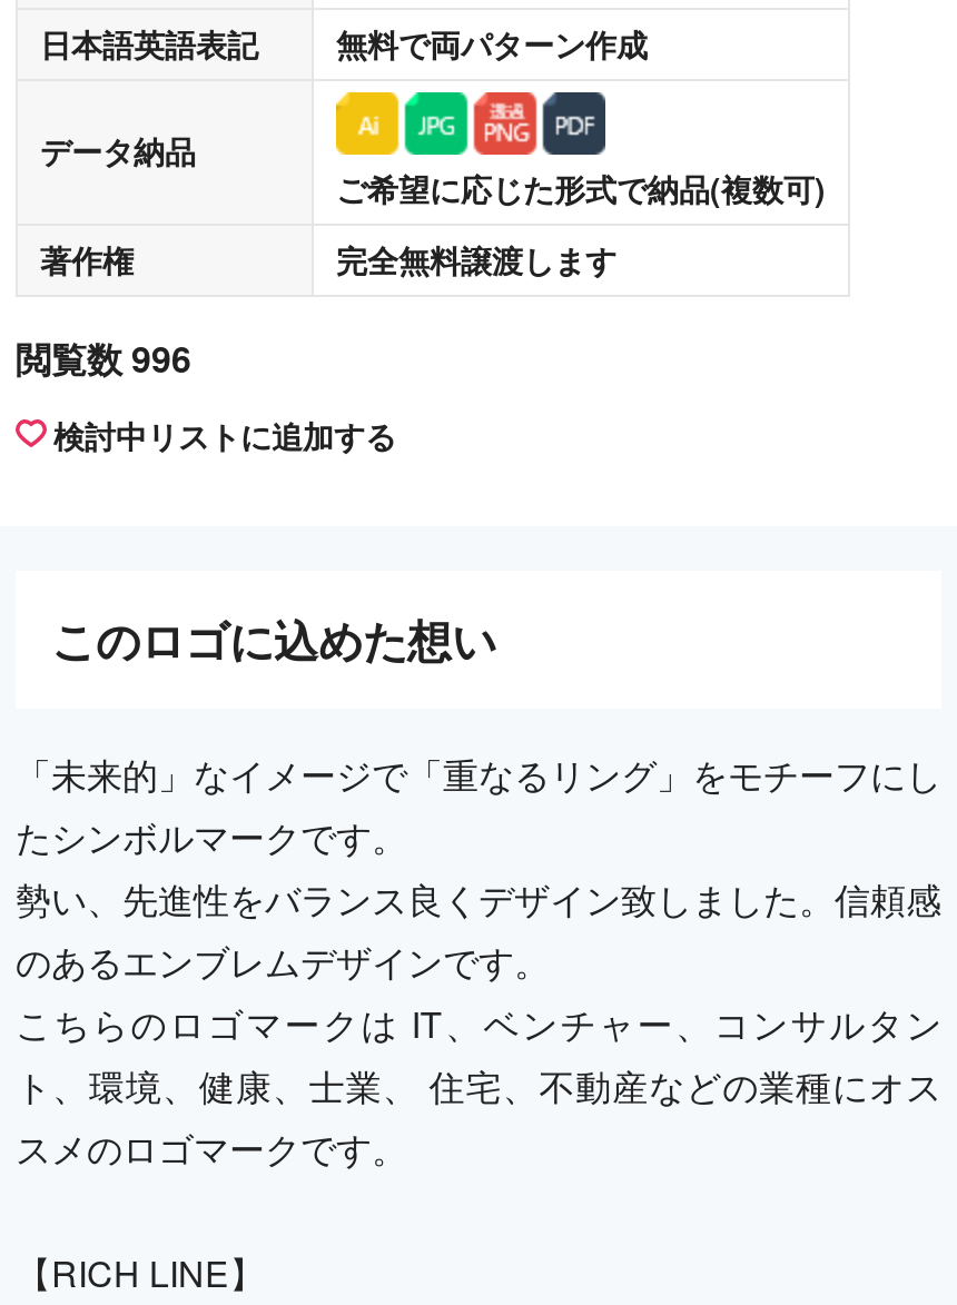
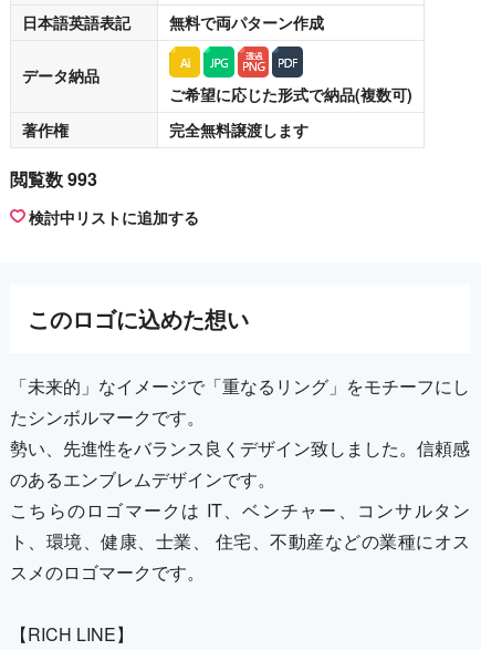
- 閲覧数 996
+ 閲覧数 993
